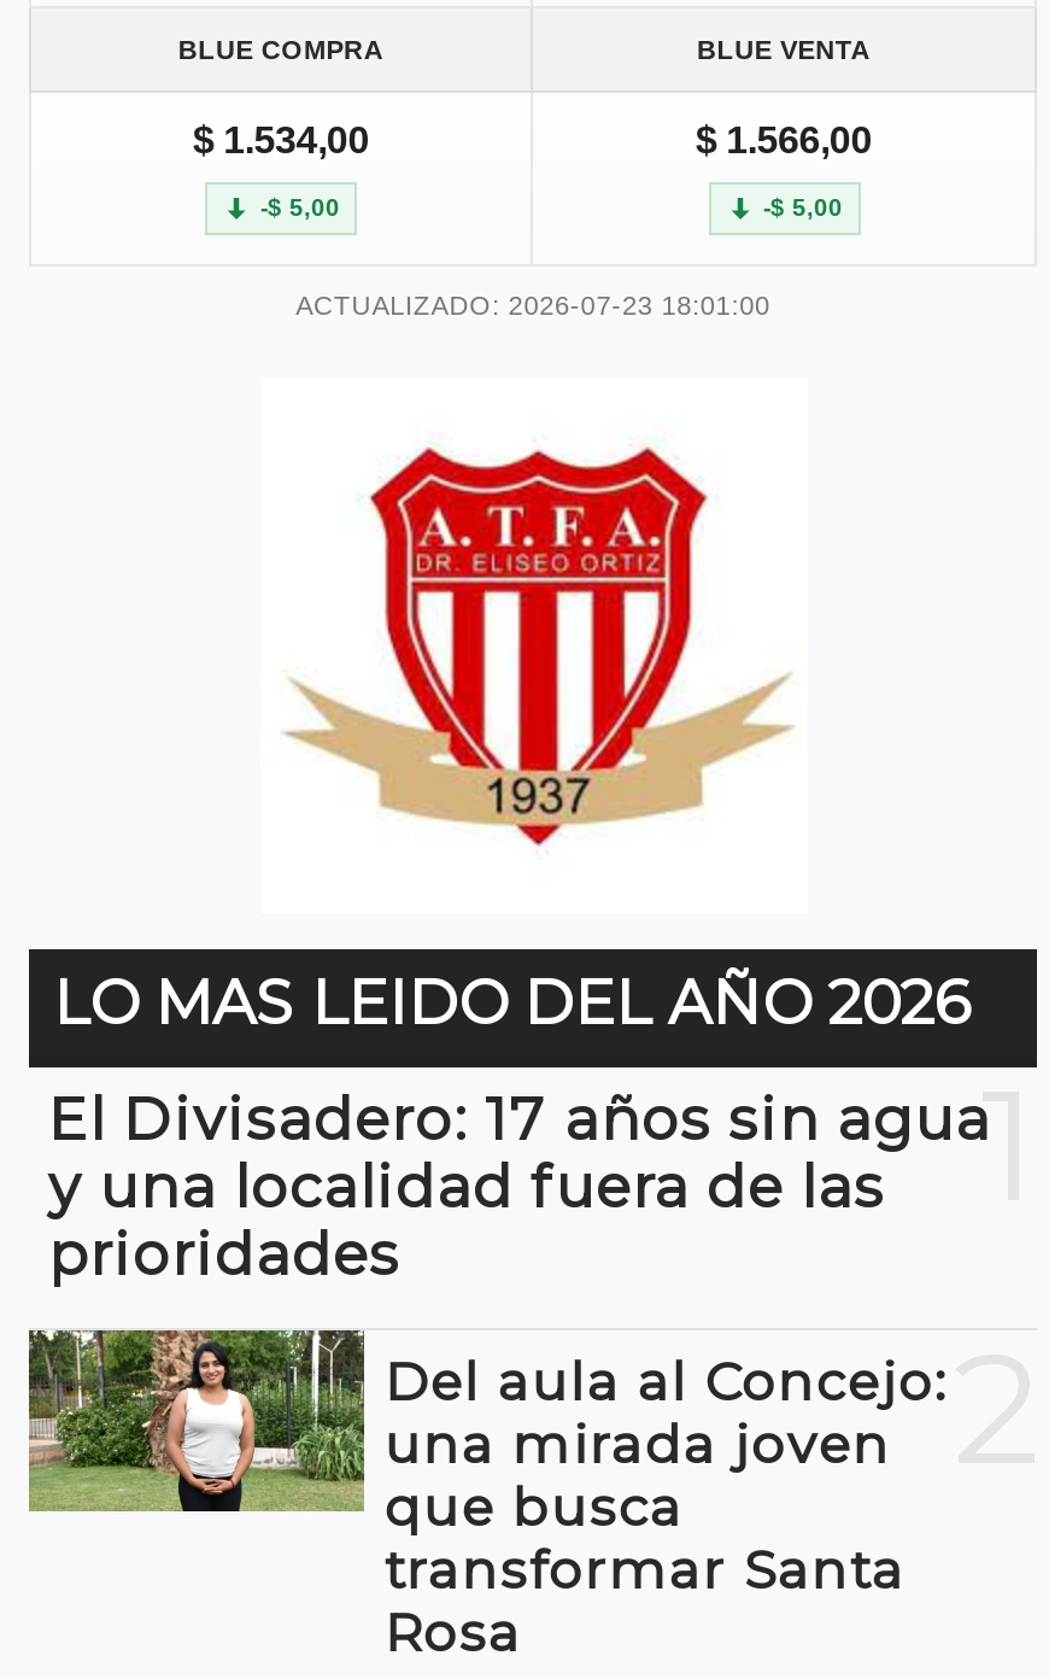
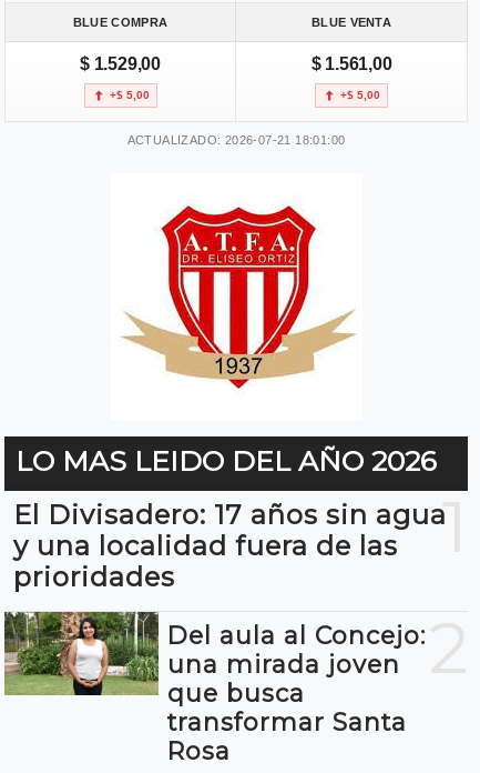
- $ 1.534,00
+ $ 1.529,00

- $ 1.566,00
+ $ 1.561,00

- -$ 5,00
+ +$ 5,00

- -$ 5,00
+ +$ 5,00

- ACTUALIZADO: 2026-07-23 18:01:00
+ ACTUALIZADO: 2026-07-21 18:01:00
